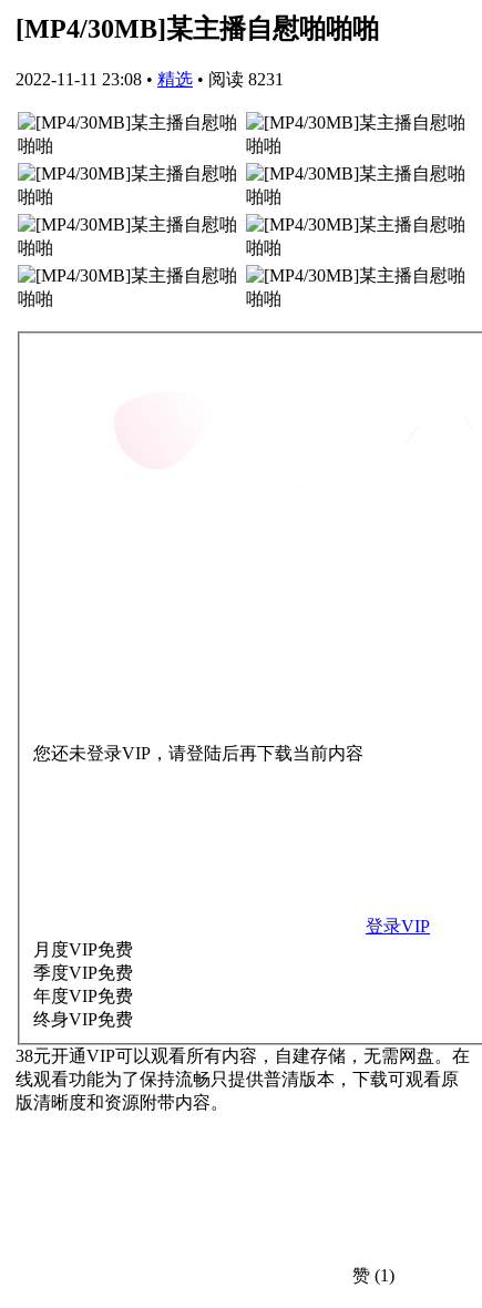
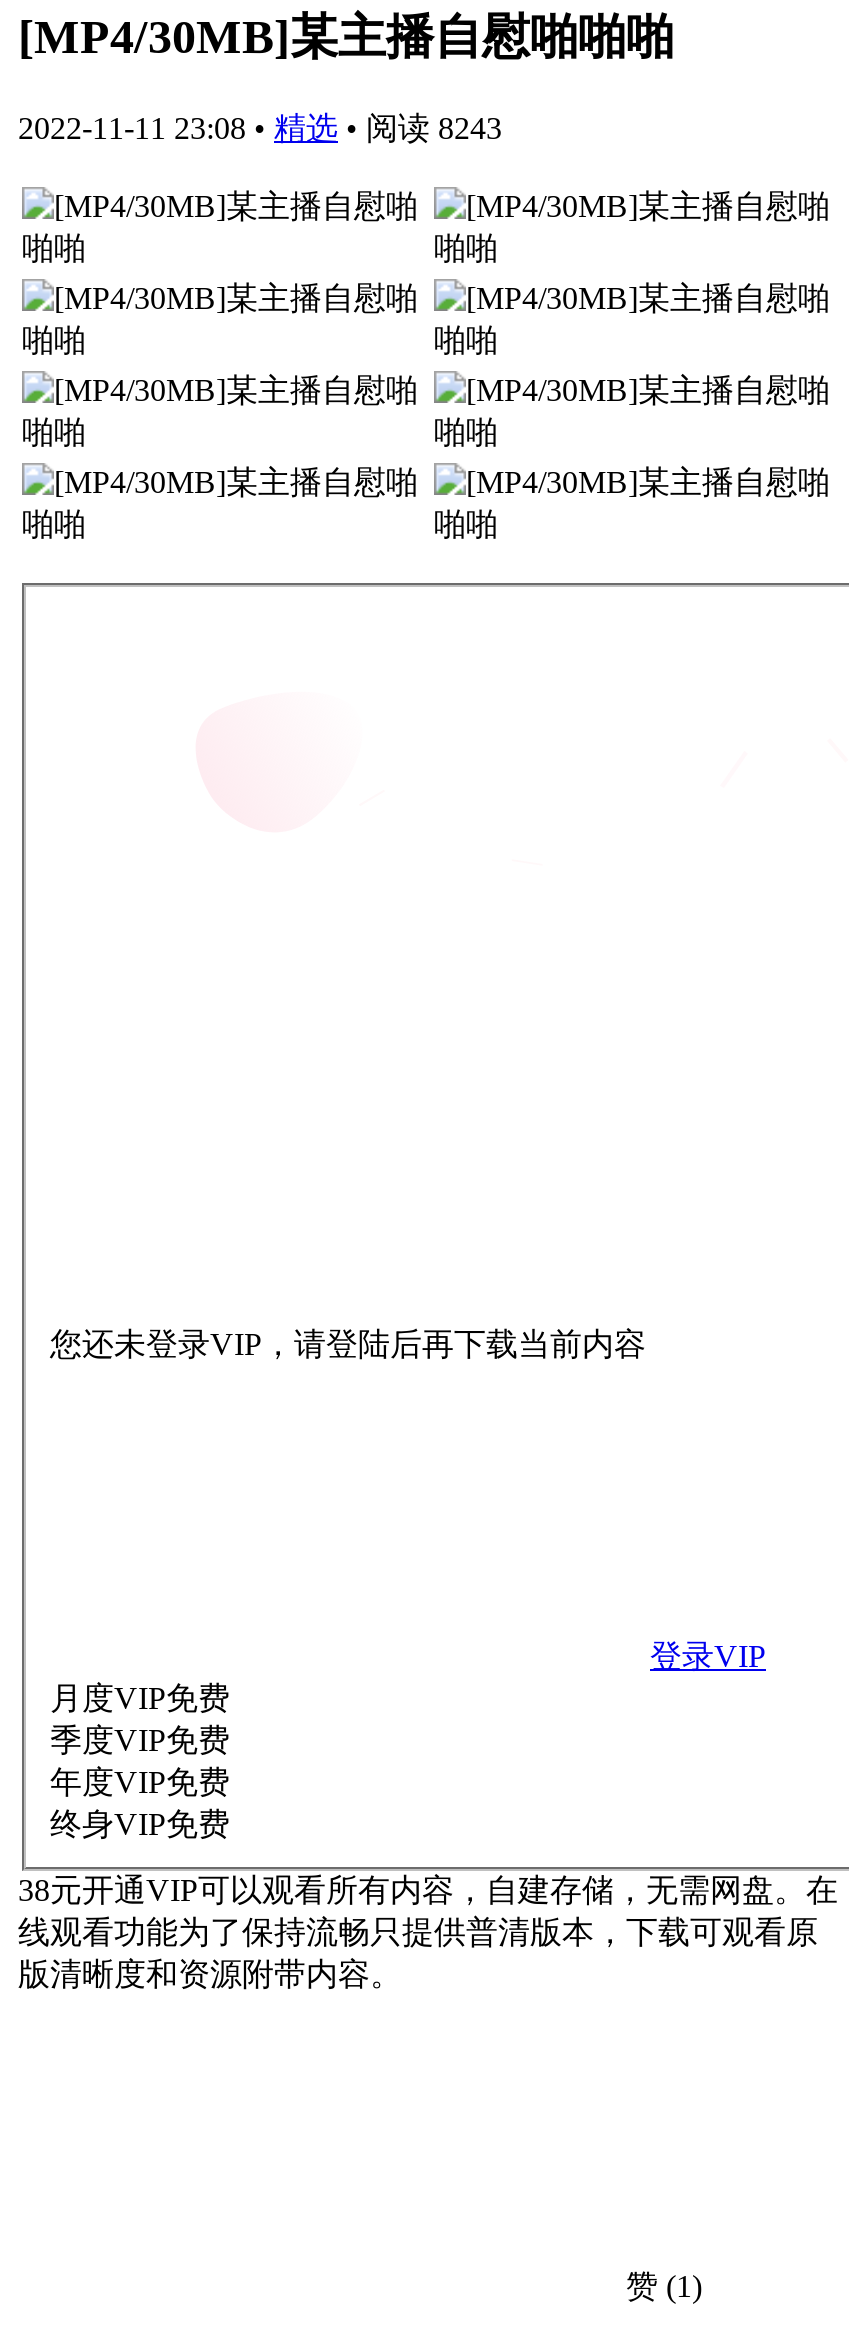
- 2022-11-11 23:08 • 精选 • 阅读 8231
+ 2022-11-11 23:08 • 精选 • 阅读 8243
